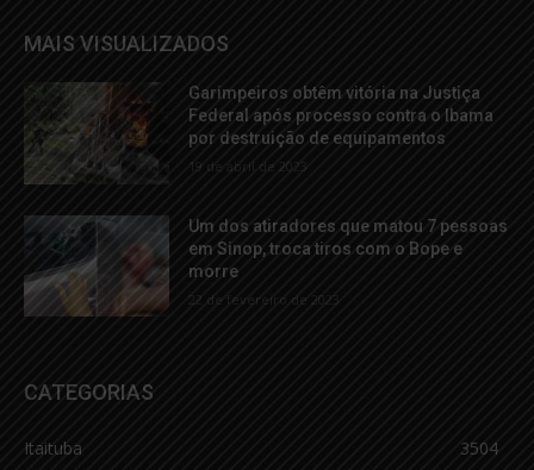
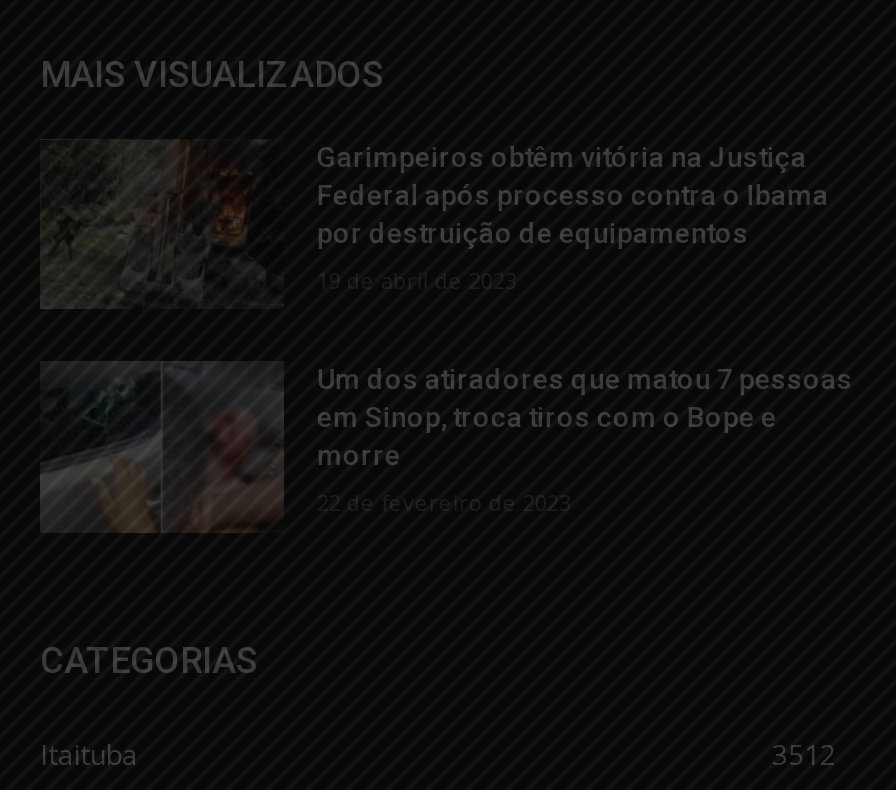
- 3504
+ 3512
